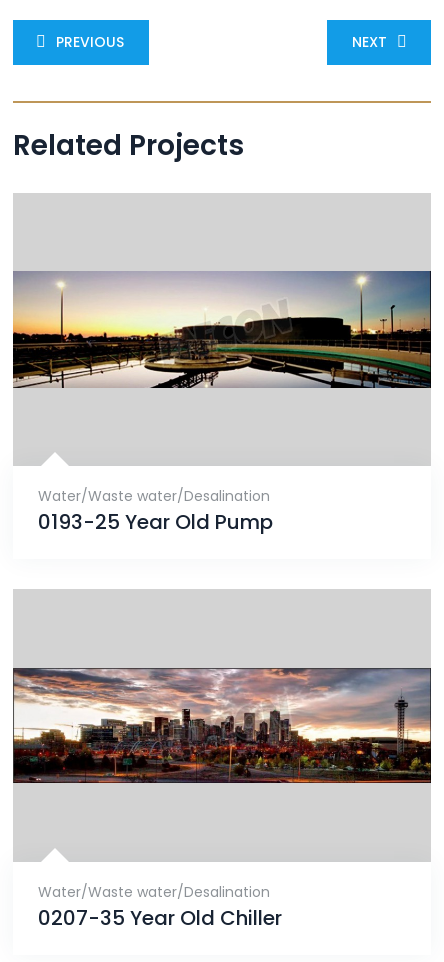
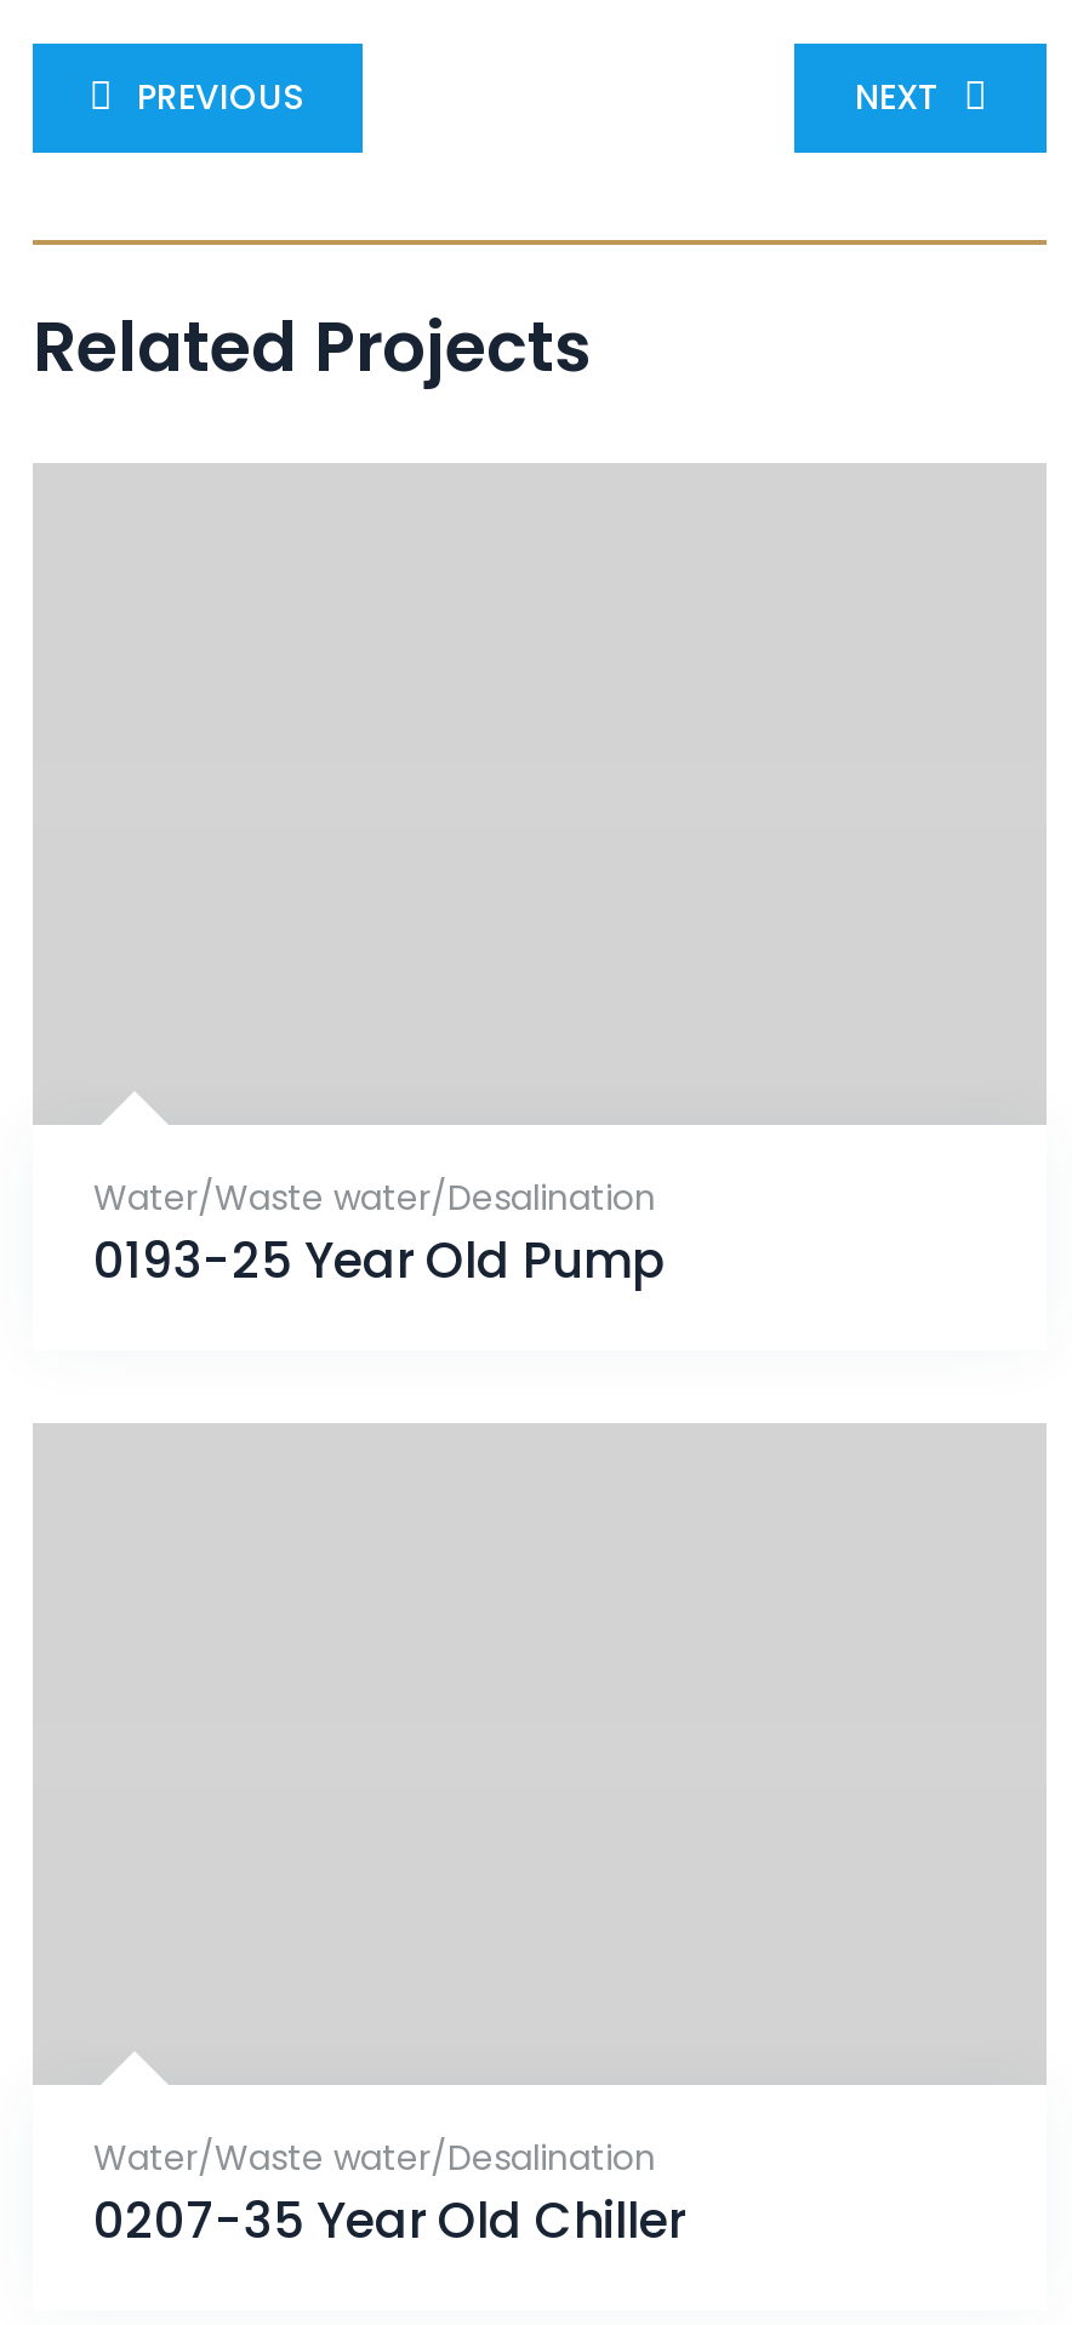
- [image]

- [image]
